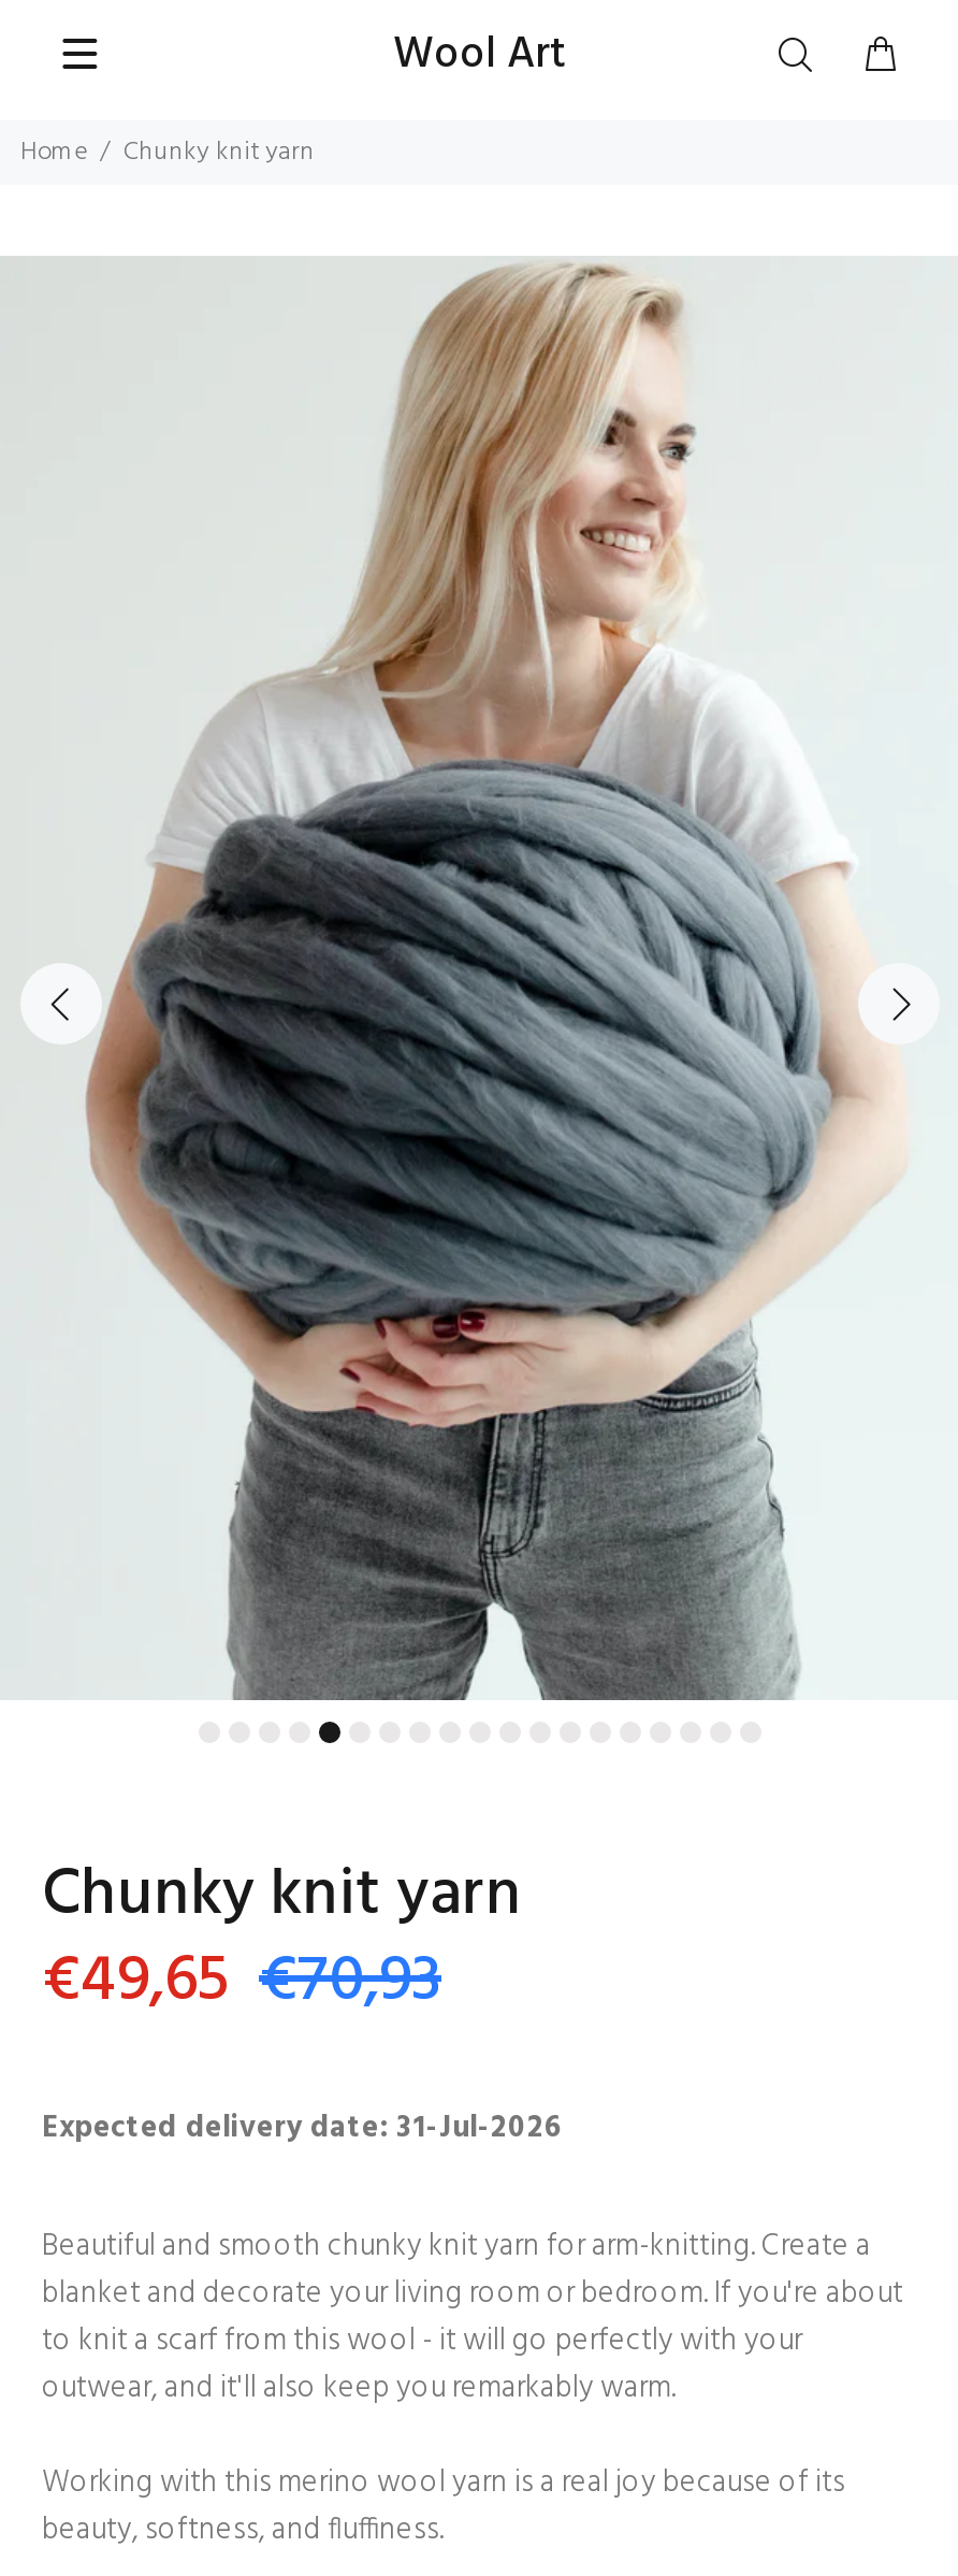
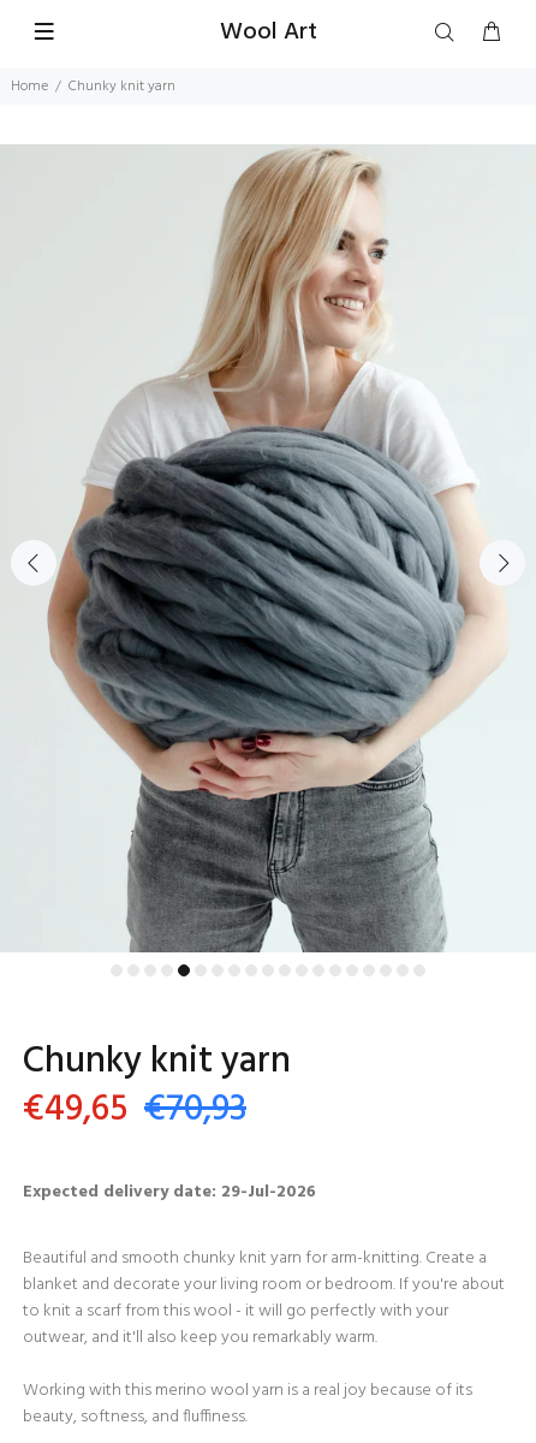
- Expected delivery date: 31-Jul-2026
+ Expected delivery date: 29-Jul-2026
